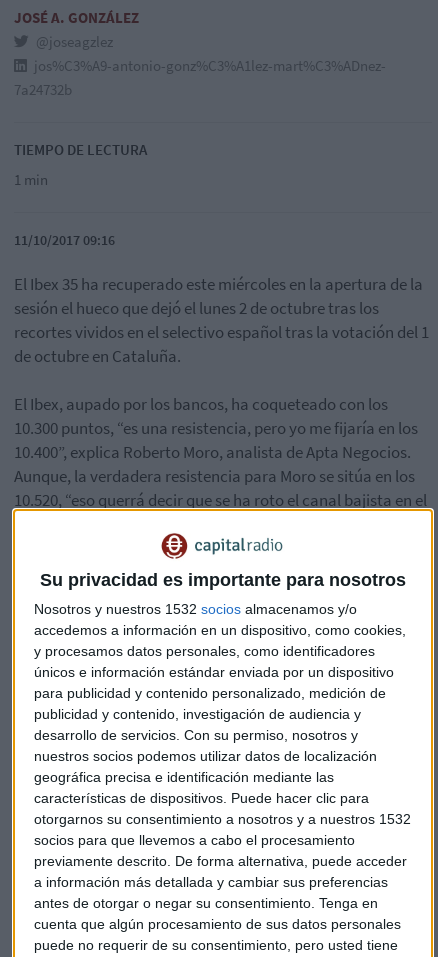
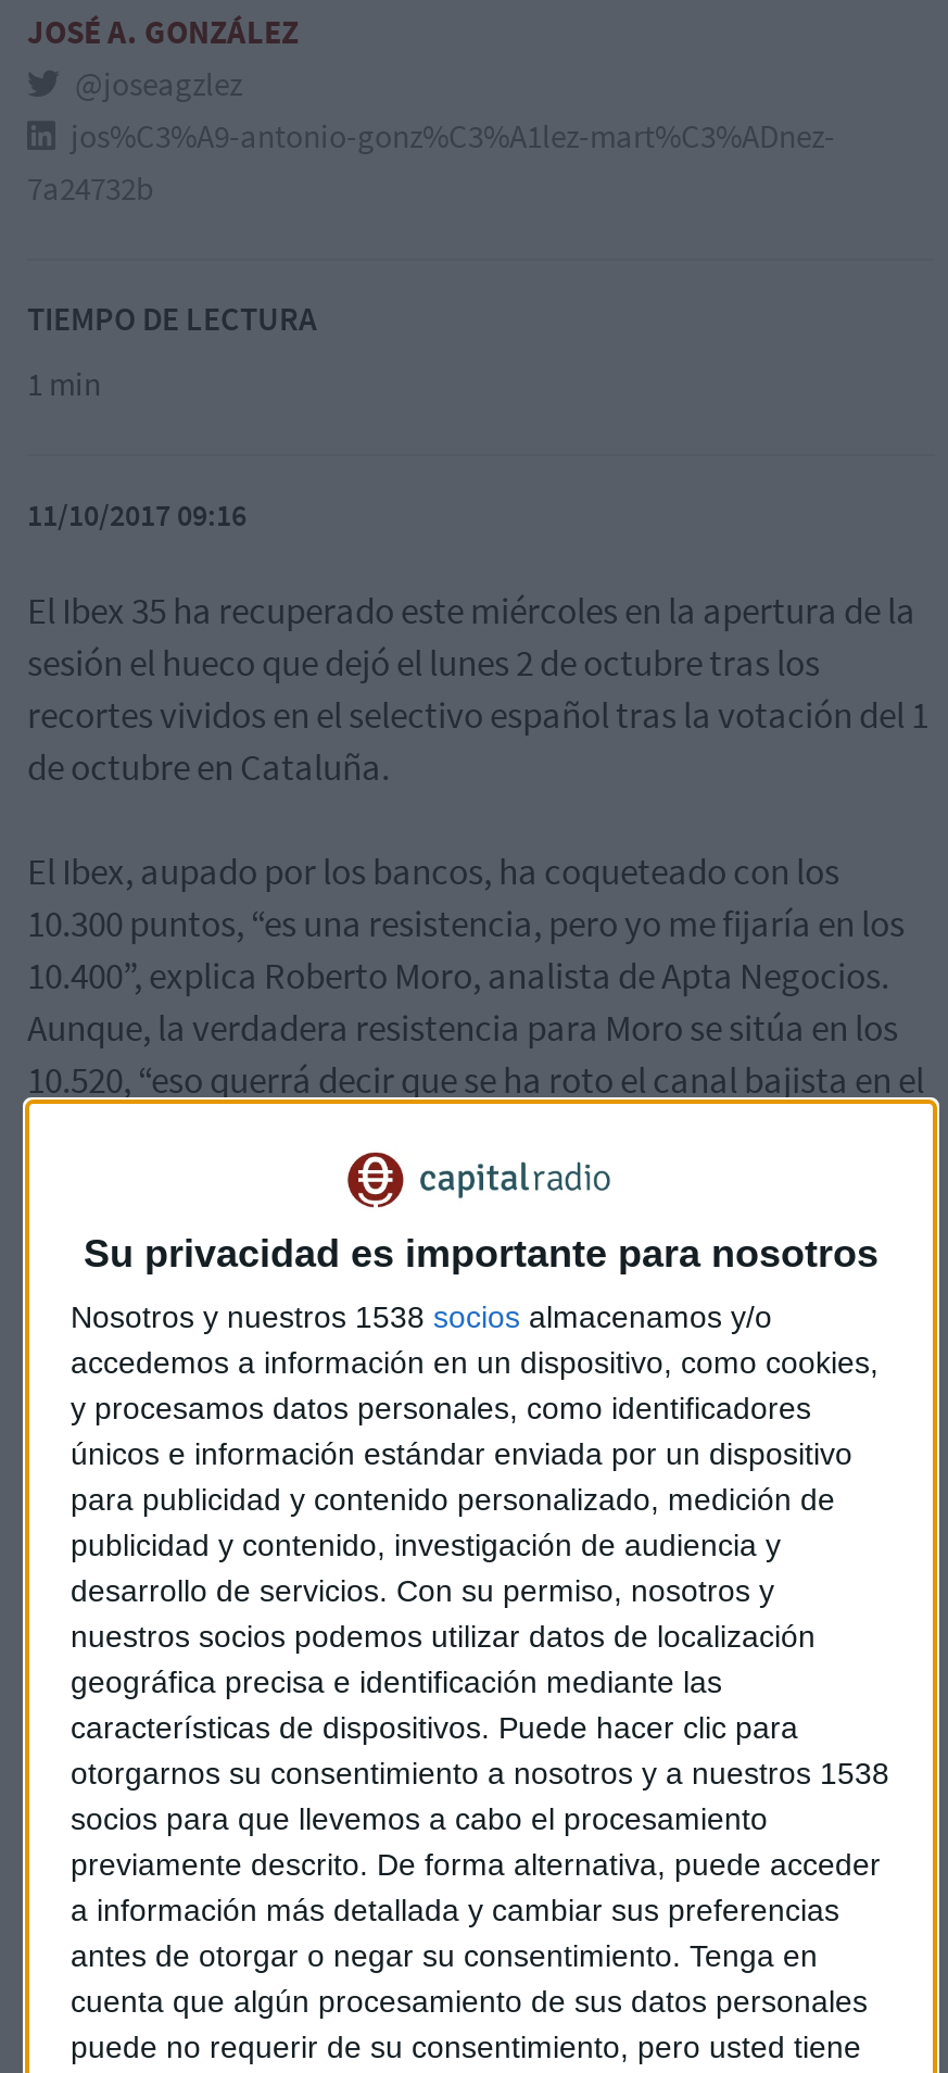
- Nosotros y nuestros 1532 socios almacenamos y/o
+ Nosotros y nuestros 1538 socios almacenamos y/o

- otorgarnos su consentimiento a nosotros y a nuestros 1532
+ otorgarnos su consentimiento a nosotros y a nuestros 1538
